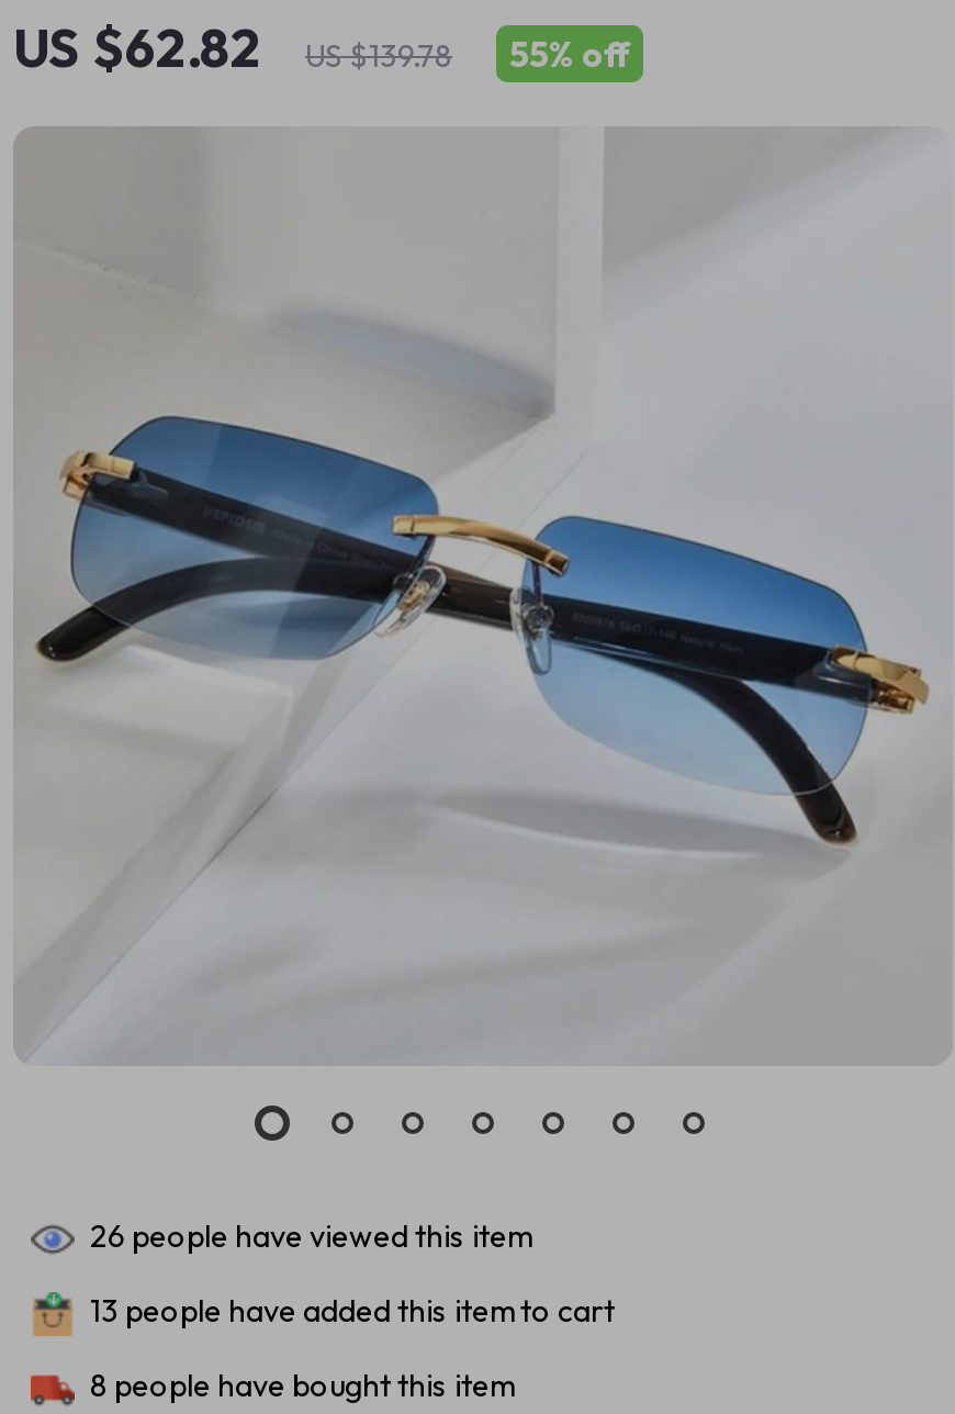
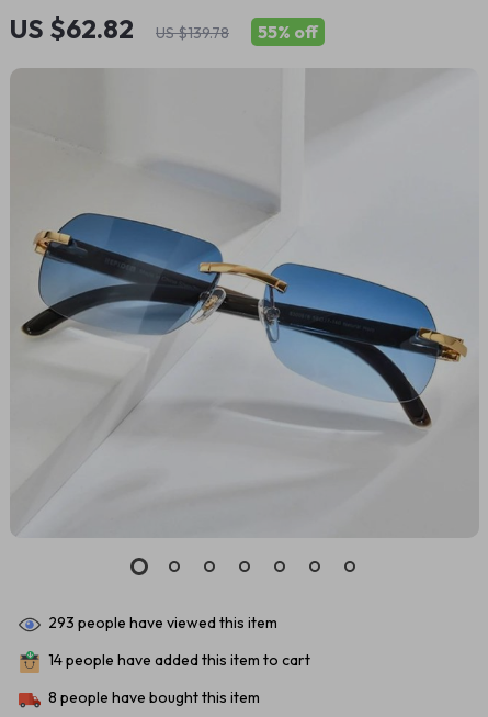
- 26 people have viewed this item
+ 293 people have viewed this item

- 13 people have added this item to cart
+ 14 people have added this item to cart
